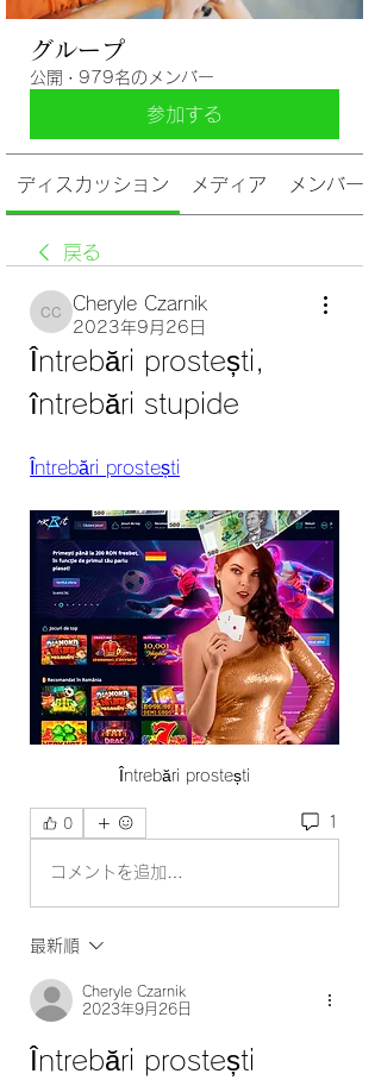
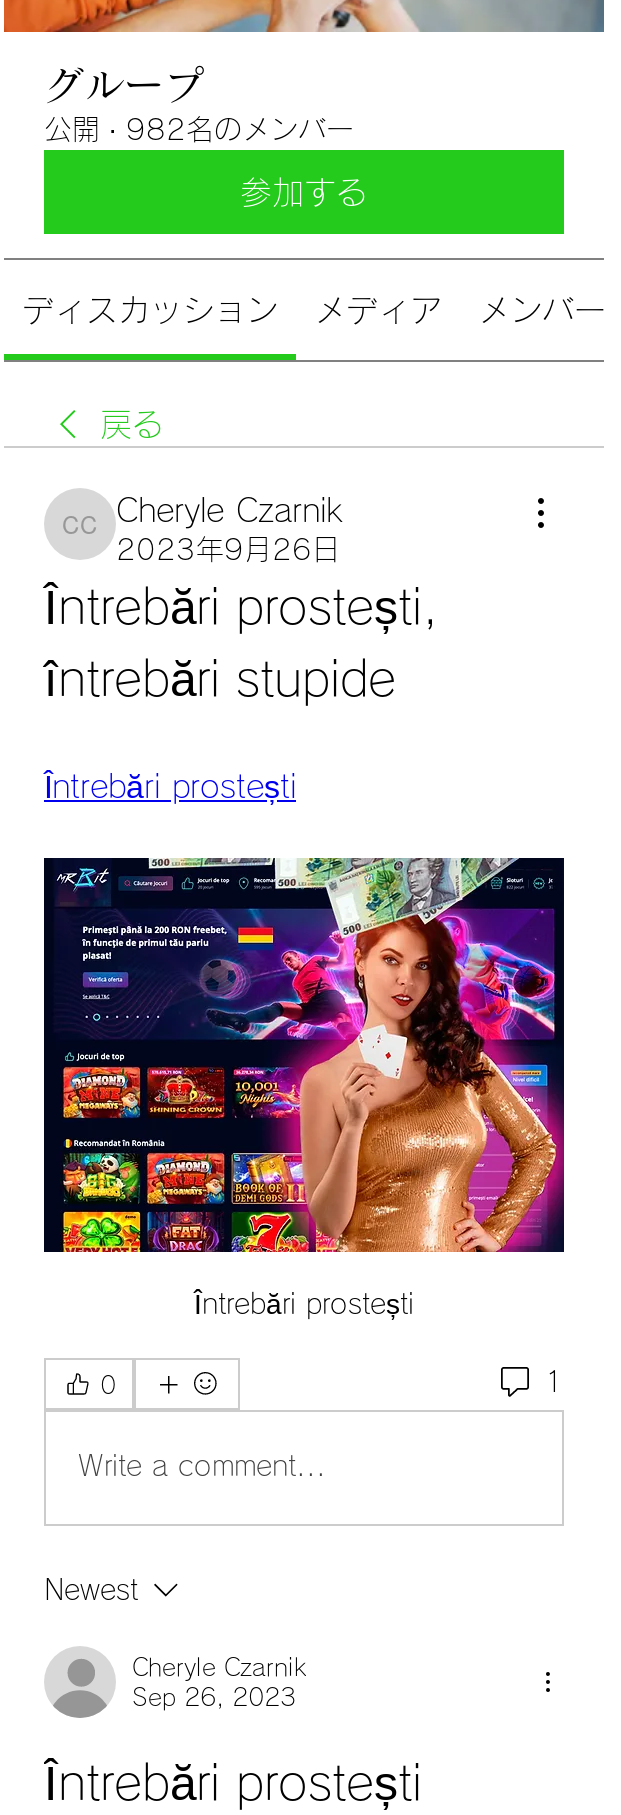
- 公開 · 979名のメンバー
+ 公開 · 982名のメンバー

- コメントを追加…
+ Write a comment...

- 最新順
+ Newest

- 2023年9月26日
+ Sep 26, 2023
